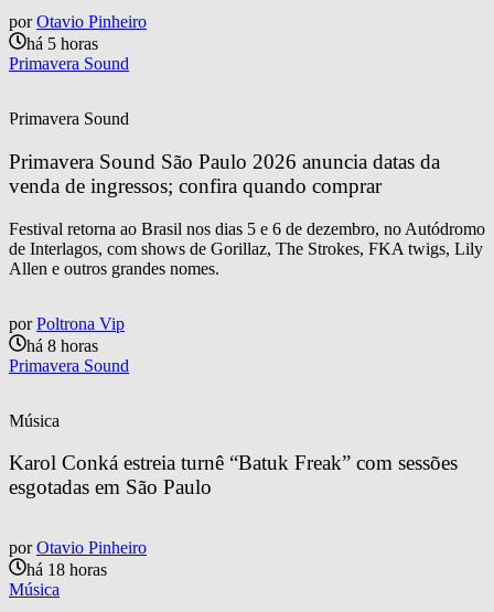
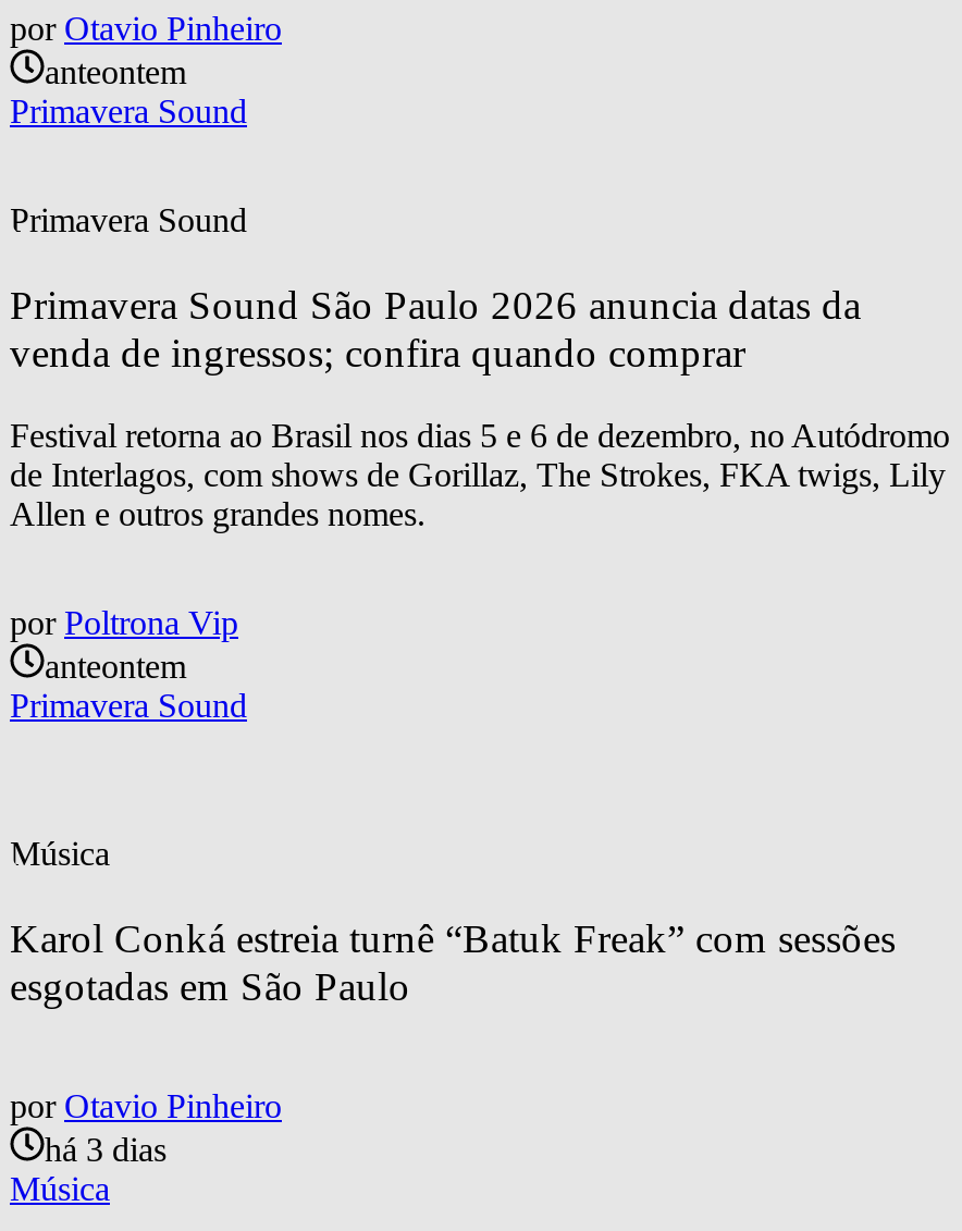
- há 5 horas
+ anteontem

- há 8 horas
+ anteontem

- há 18 horas
+ há 3 dias
